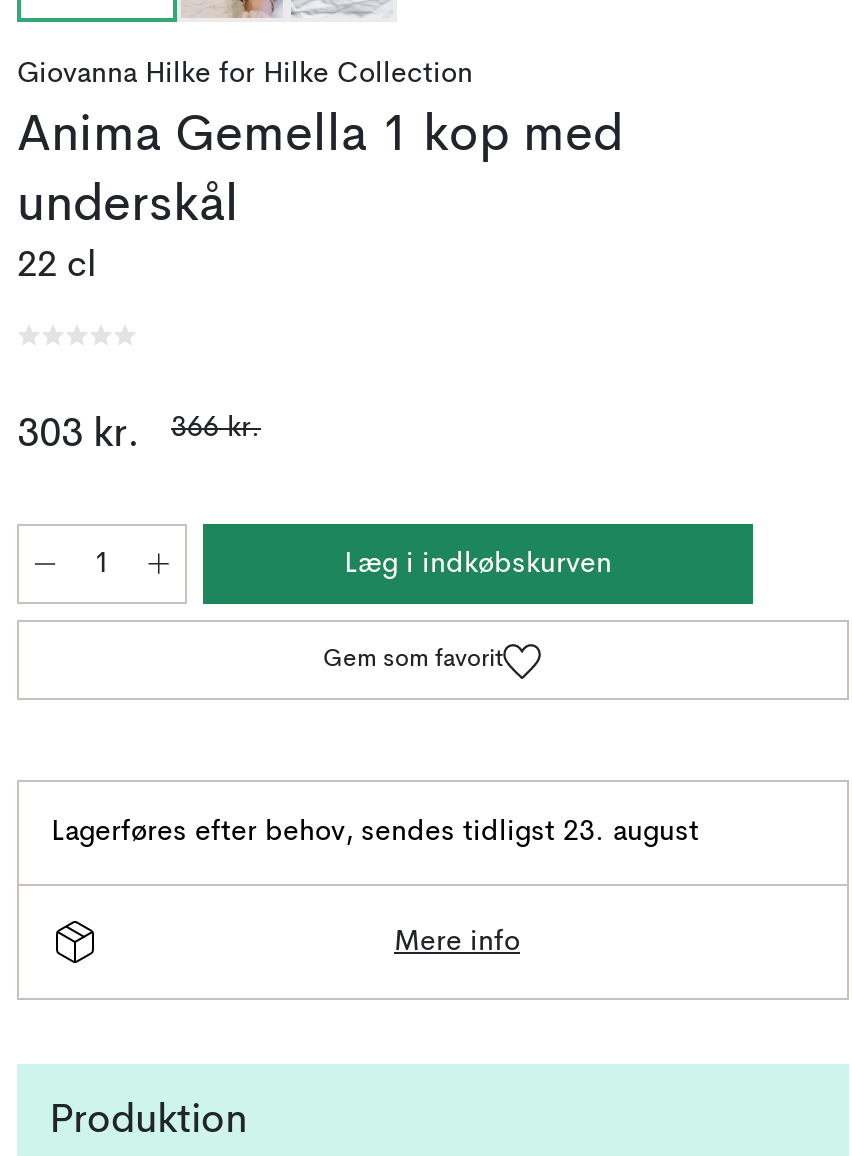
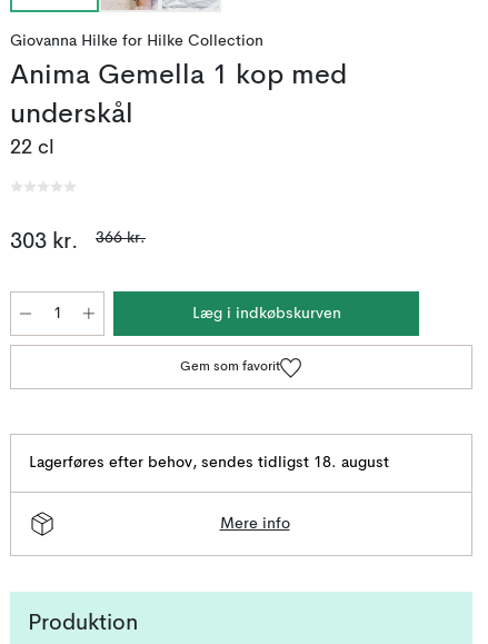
- Lagerføres efter behov, sendes tidligst 23. august
+ Lagerføres efter behov, sendes tidligst 18. august
